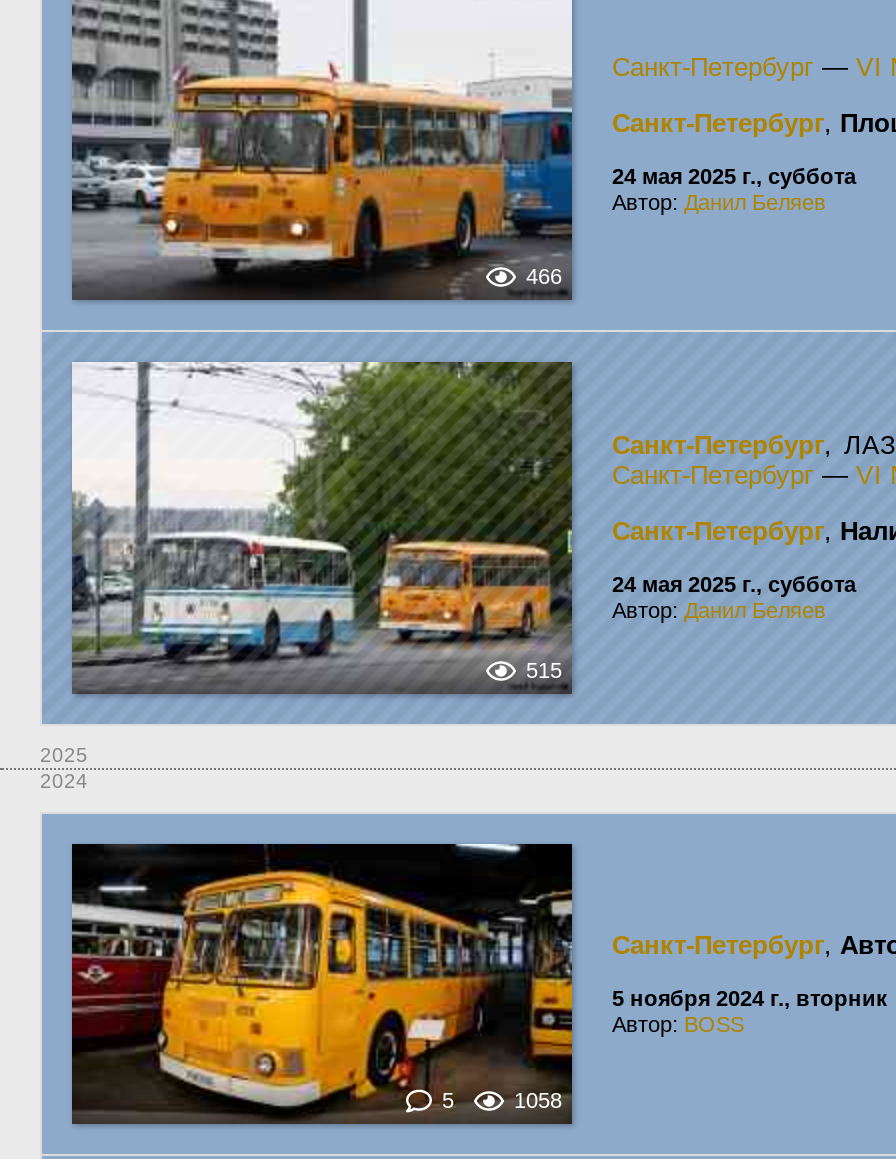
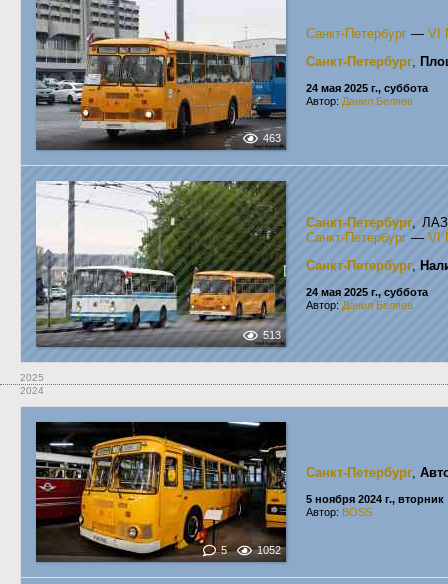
- 466
+ 463

- 515
+ 513

- 1058
+ 1052
